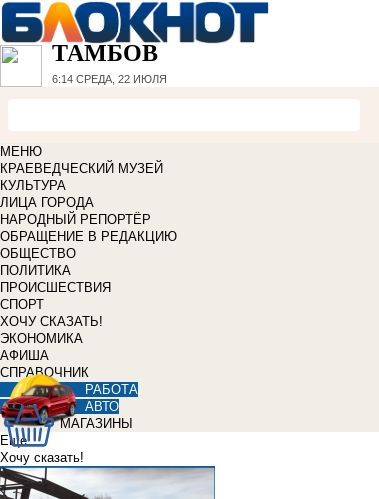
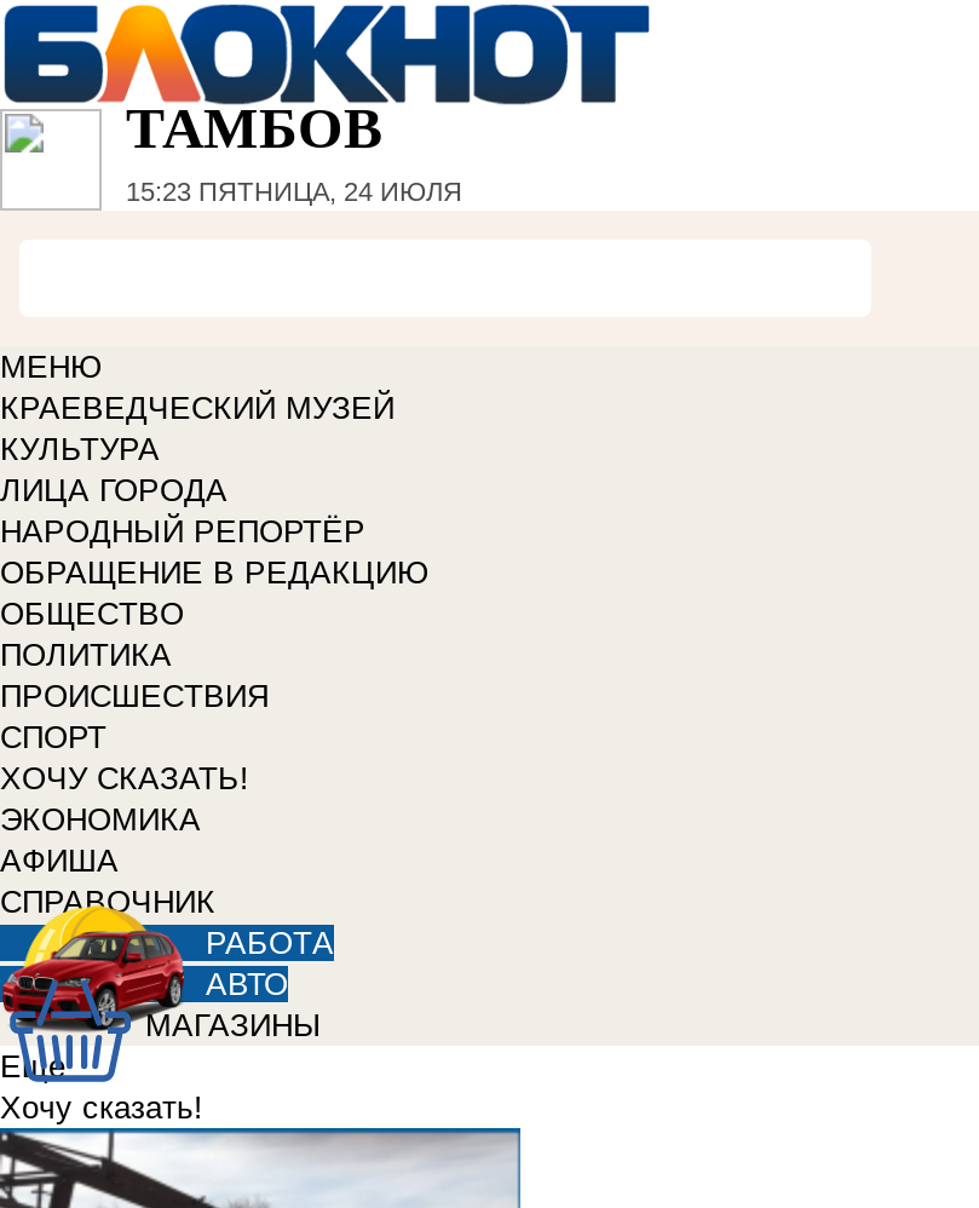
- 6:14 СРЕДА, 22 ИЮЛЯ
+ 15:23 ПЯТНИЦА, 24 ИЮЛЯ
